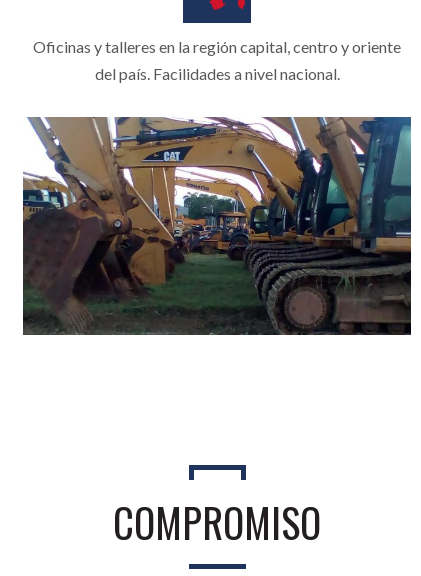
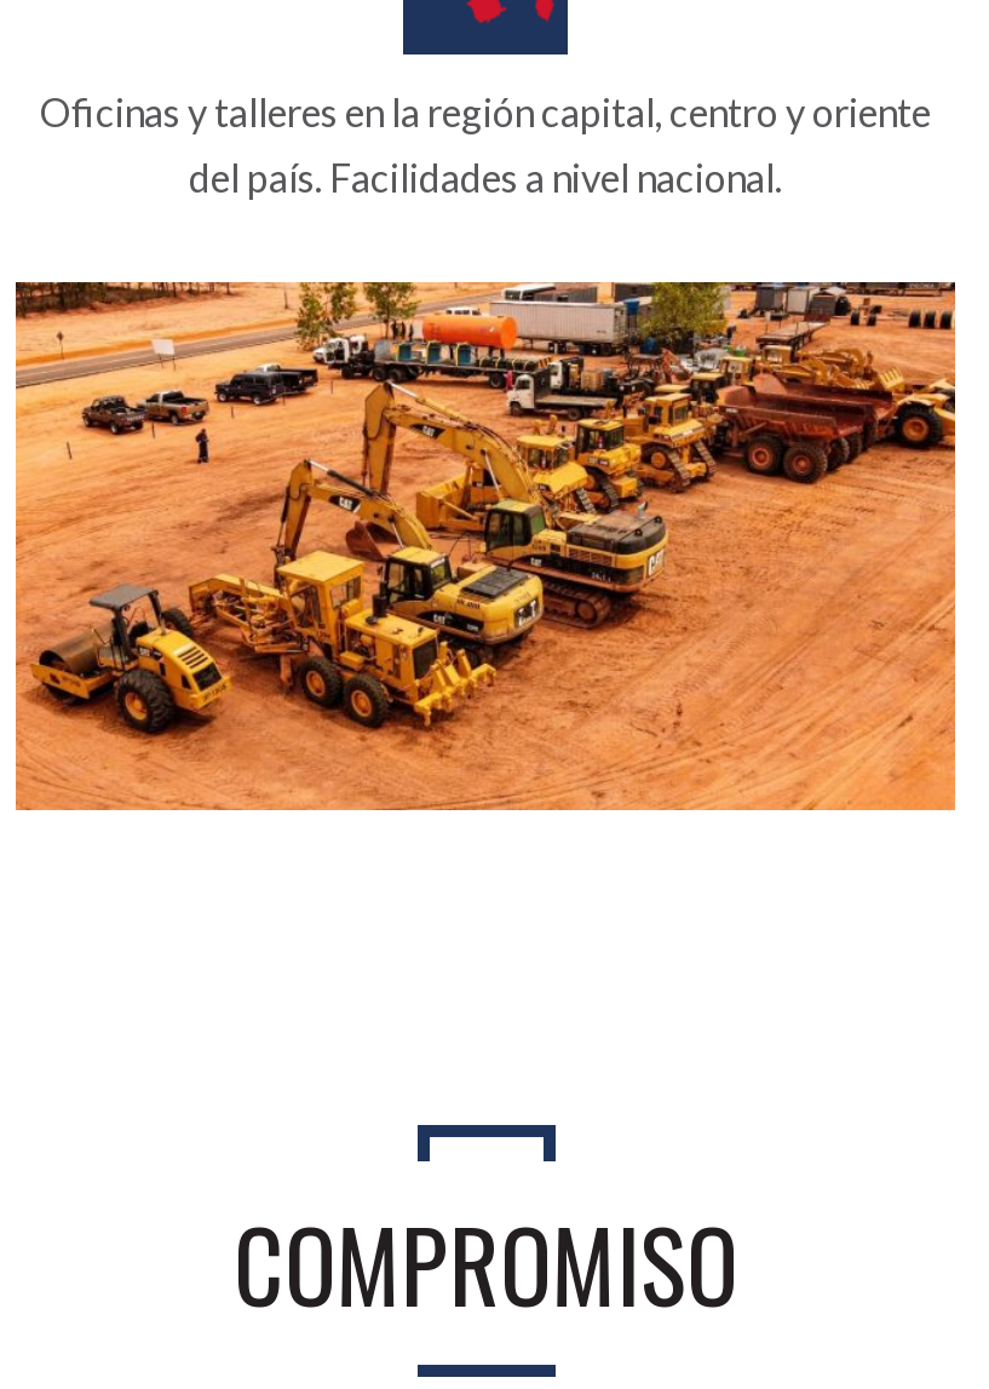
- [image]
+ [image]
